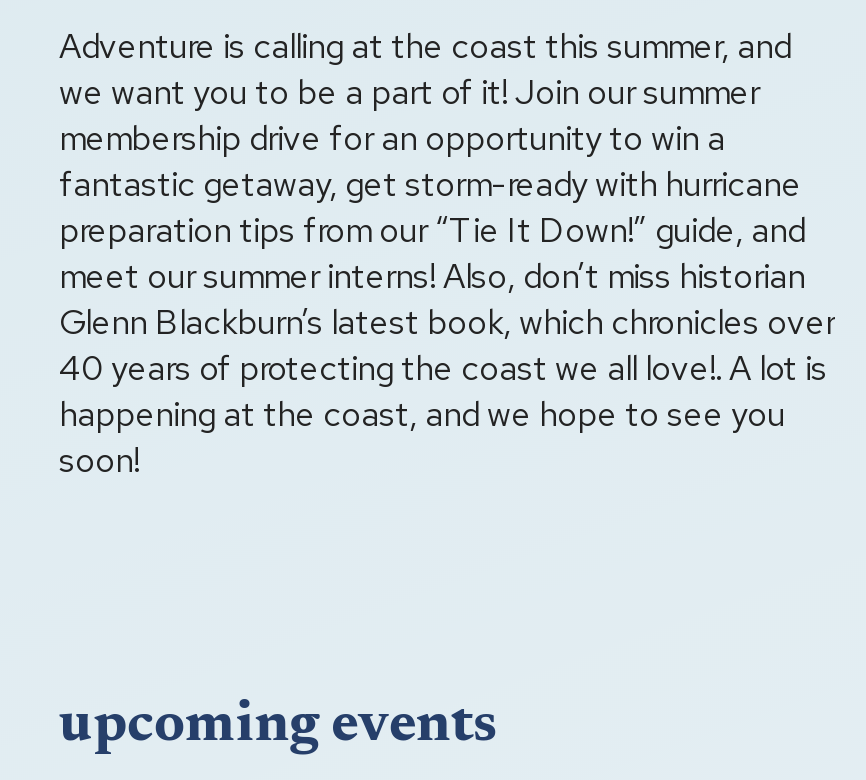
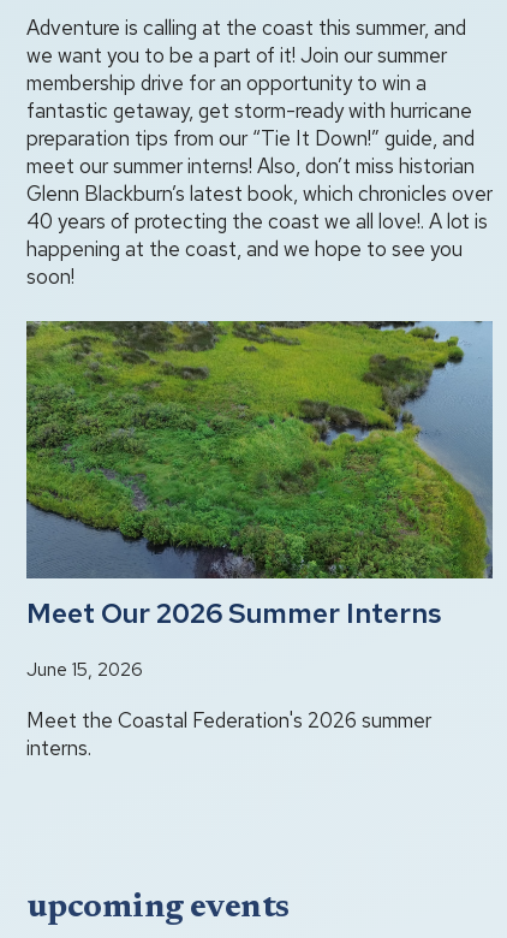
+ [image]
+ Meet Our 2026 Summer Interns
+ June 15, 2026
+ Meet the Coastal Federation's 2026 summer
+ interns.
